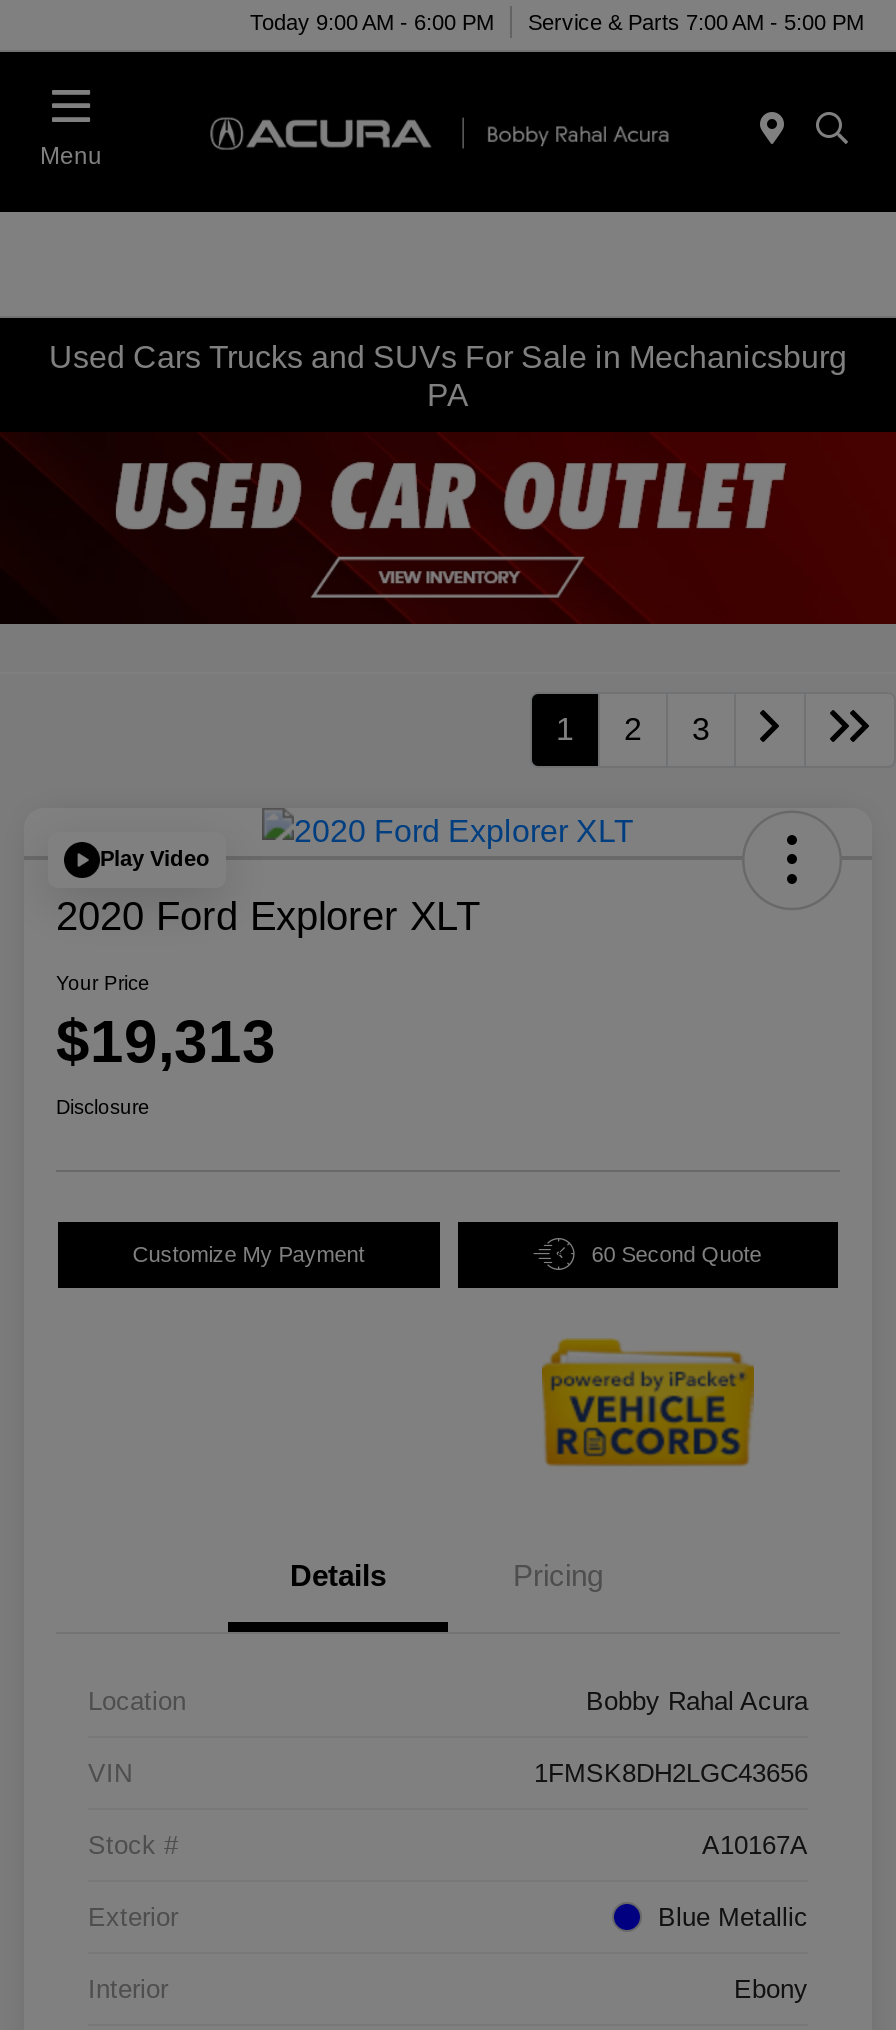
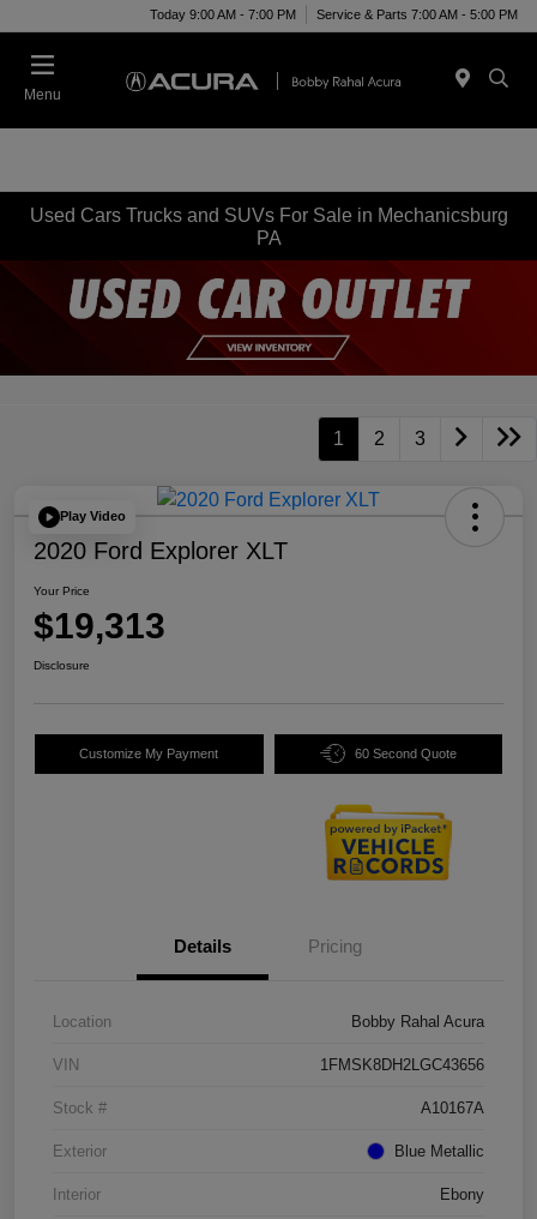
- Today 9:00 AM - 6:00 PM Service & Parts 7:00 AM - 5:00 PM
+ Today 9:00 AM - 7:00 PM Service & Parts 7:00 AM - 5:00 PM
